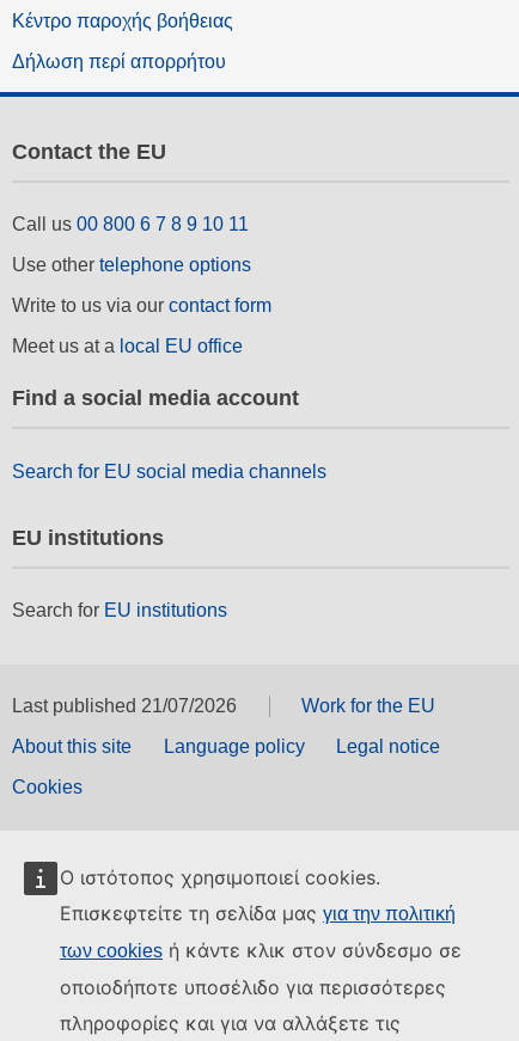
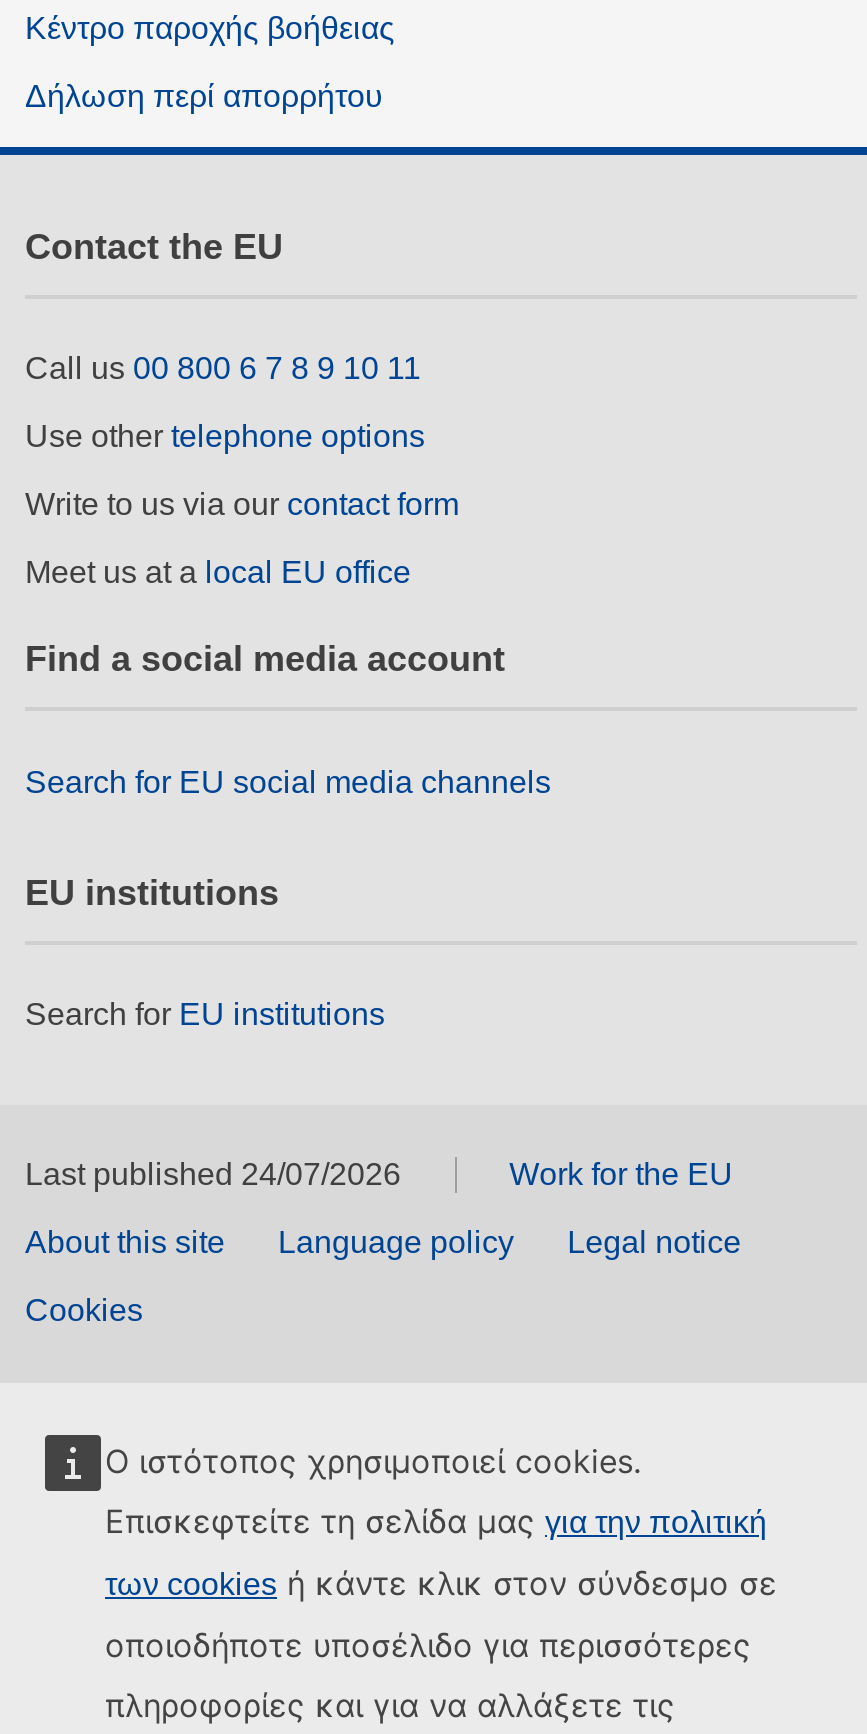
- Last published 21/07/2026
+ Last published 24/07/2026
